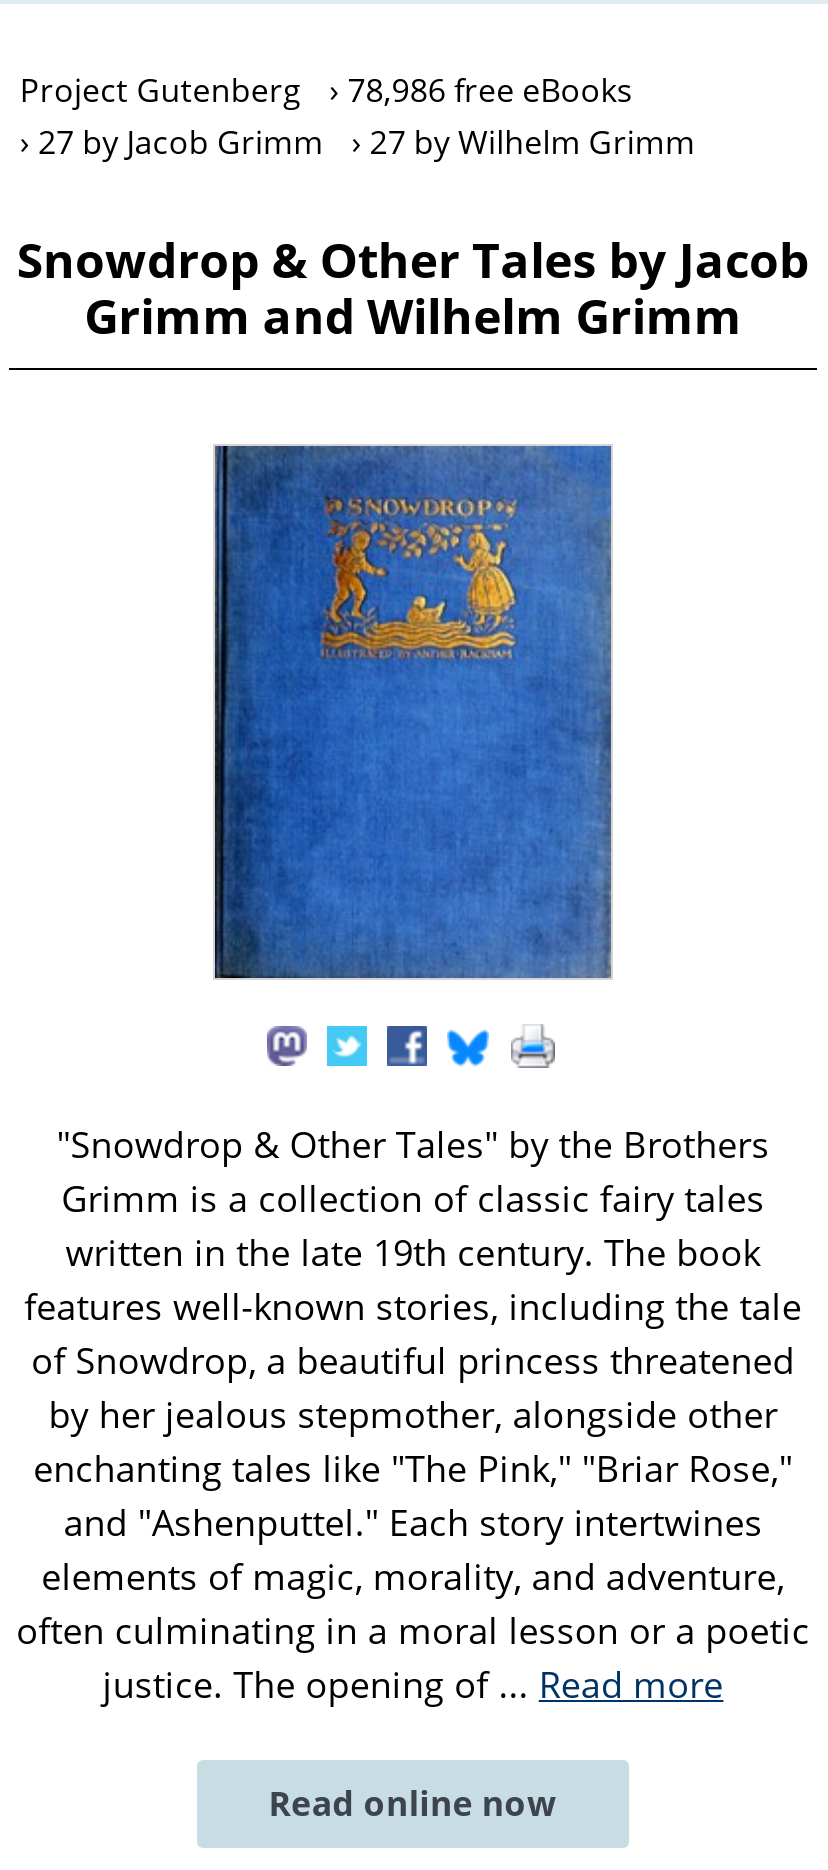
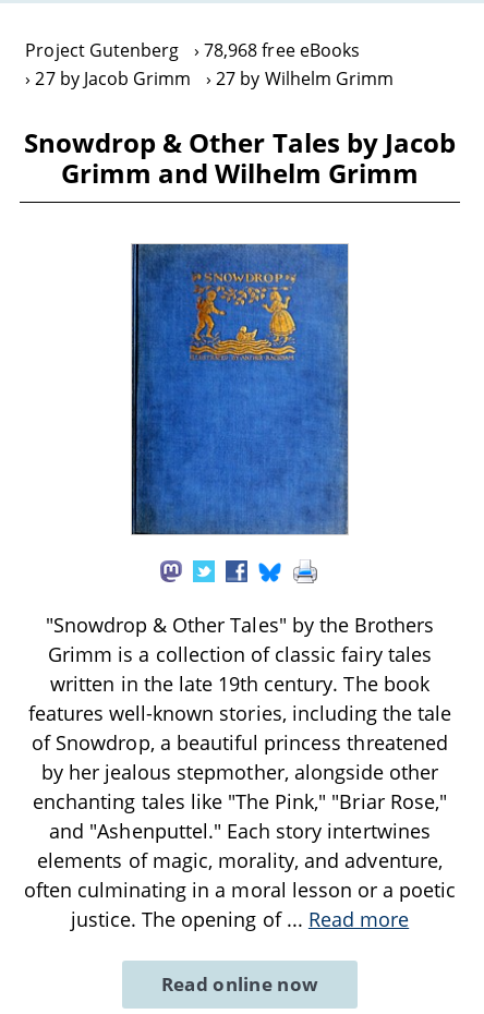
- Project Gutenberg 78,986 free eBooks
+ Project Gutenberg 78,968 free eBooks
